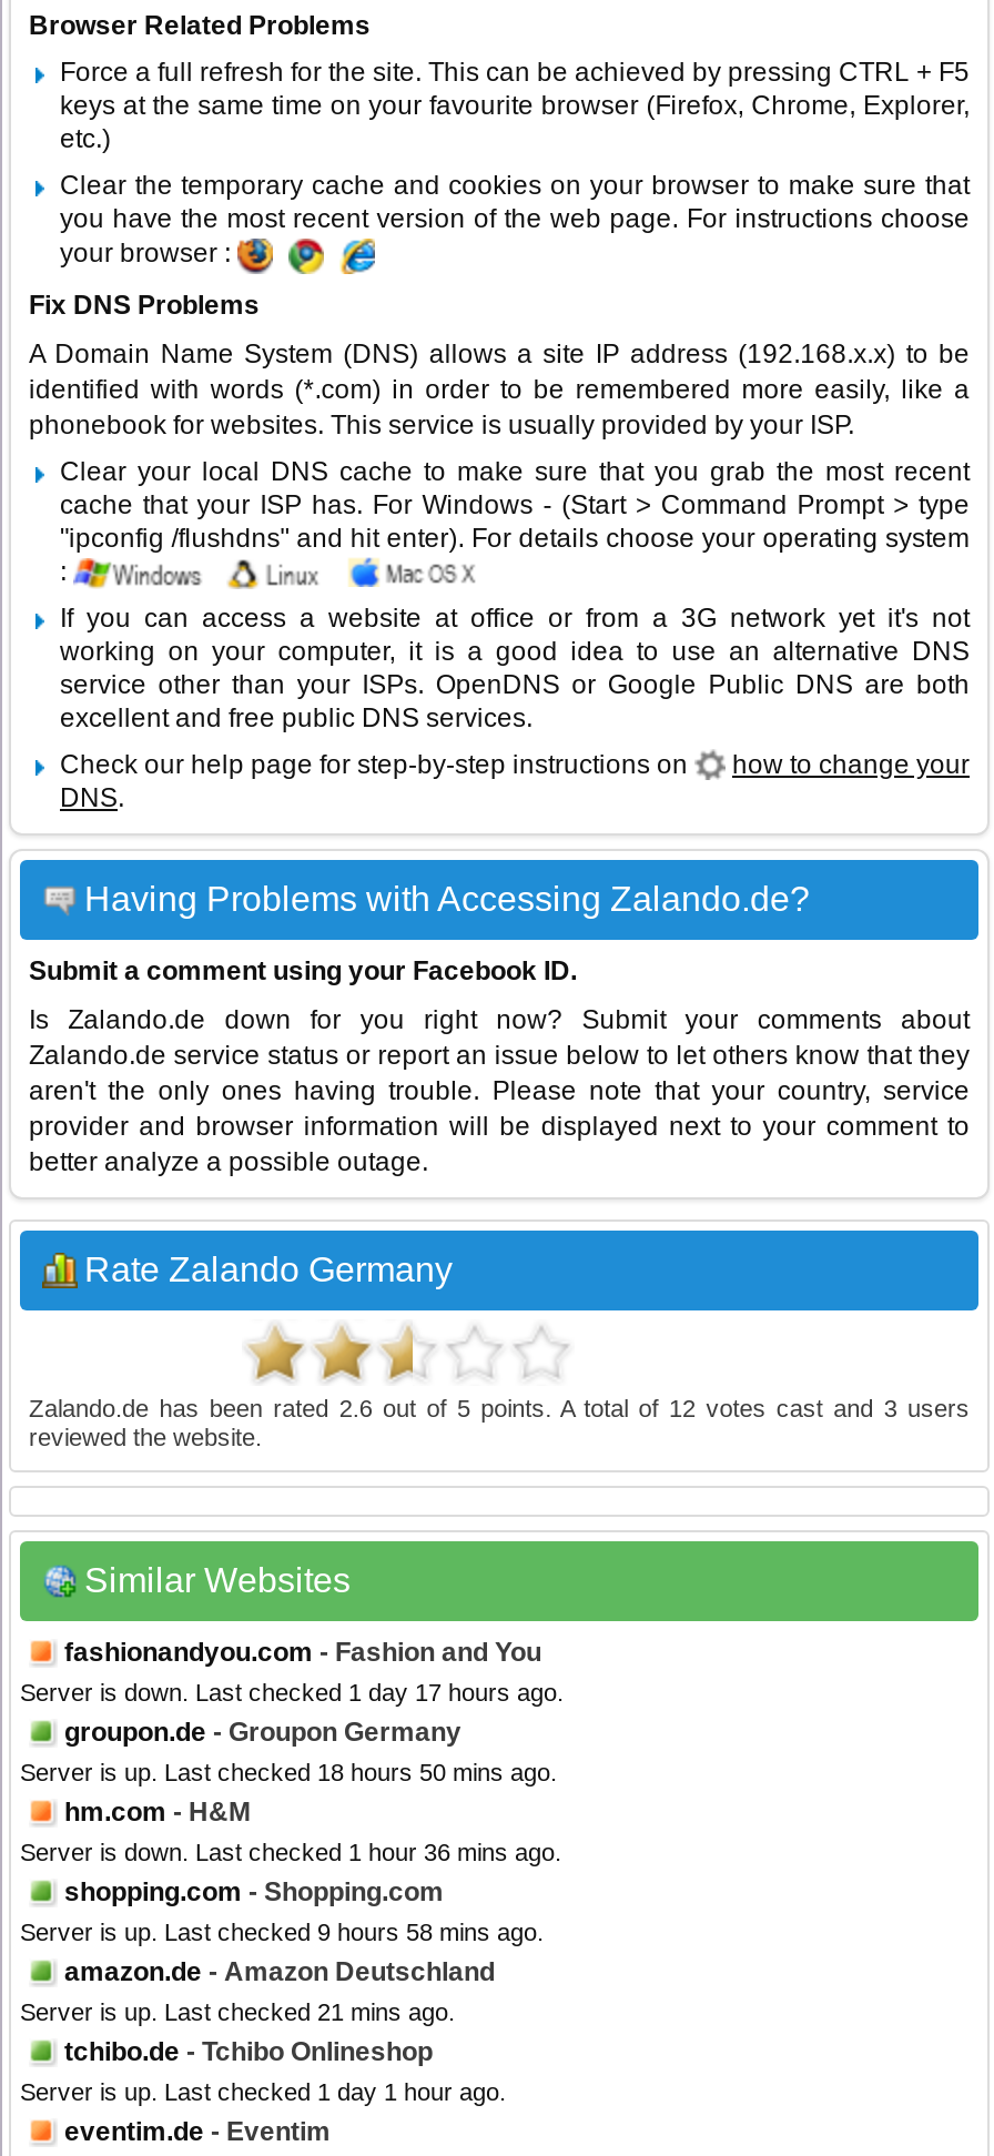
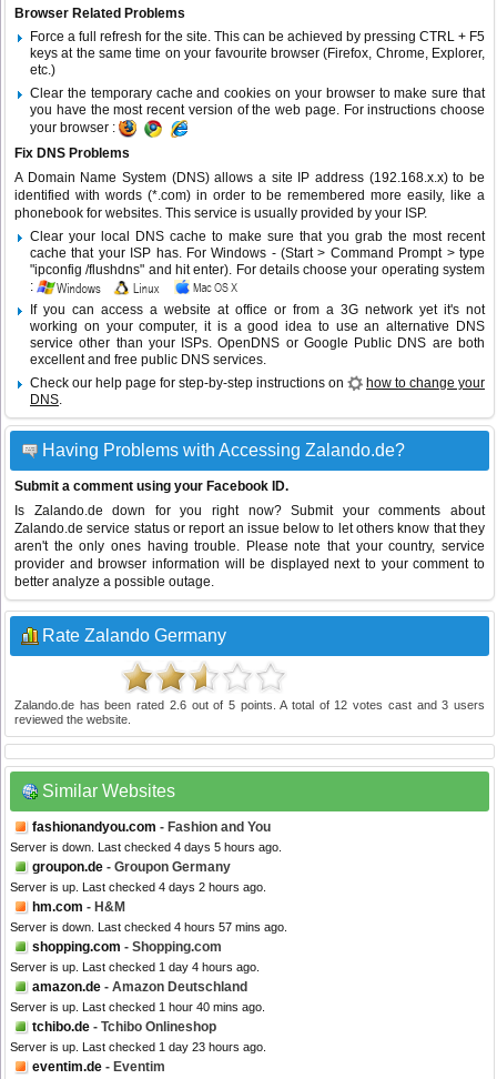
- Server is down. Last checked 1 day 17 hours ago.
+ Server is down. Last checked 4 days 5 hours ago.

- Server is up. Last checked 18 hours 50 mins ago.
+ Server is up. Last checked 4 days 2 hours ago.

- Server is down. Last checked 1 hour 36 mins ago.
+ Server is down. Last checked 4 hours 57 mins ago.

- Server is up. Last checked 9 hours 58 mins ago.
+ Server is up. Last checked 1 day 4 hours ago.

- Server is up. Last checked 21 mins ago.
+ Server is up. Last checked 1 hour 40 mins ago.

- Server is up. Last checked 1 day 1 hour ago.
+ Server is up. Last checked 1 day 23 hours ago.
